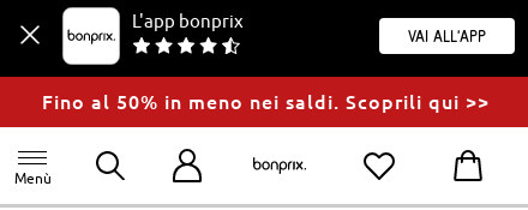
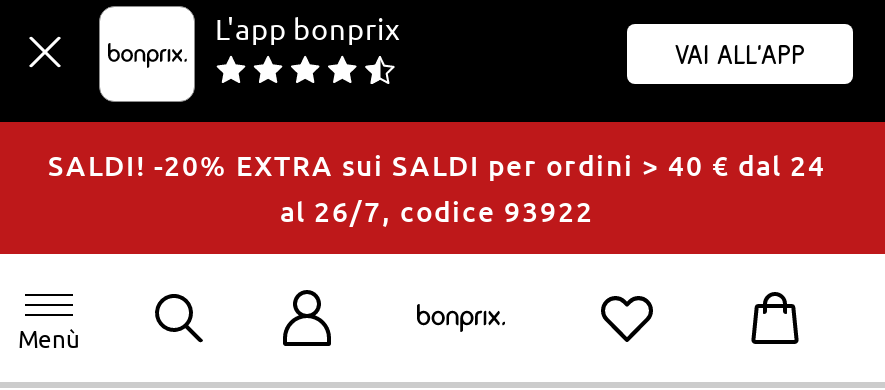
- Fino al 50% in meno nei saldi. Scoprili qui >>
+ SALDI! -20% EXTRA sui SALDI per ordini > 40 € dal 24
+ al 26/7, codice 93922
